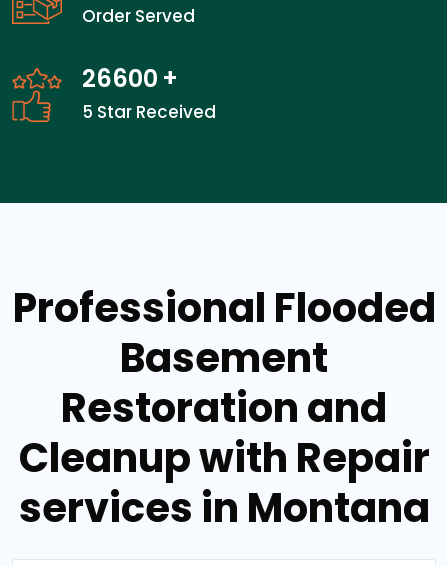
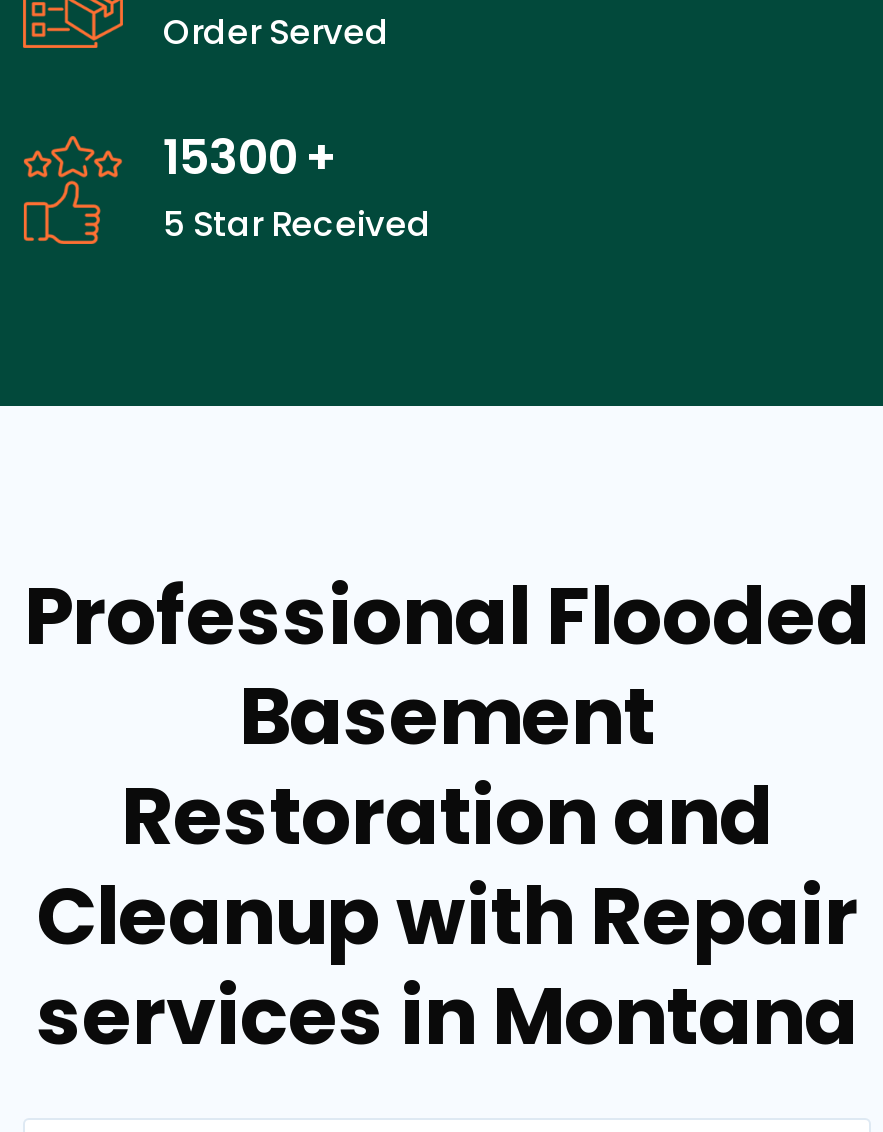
- 26600 +
+ 15300 +
